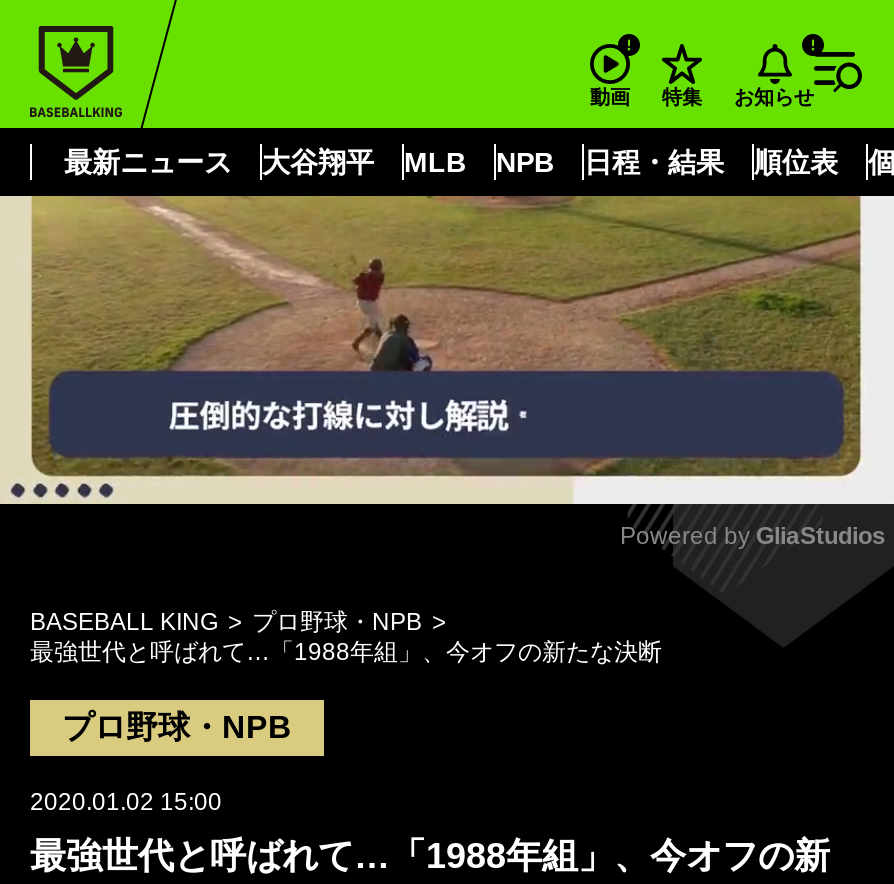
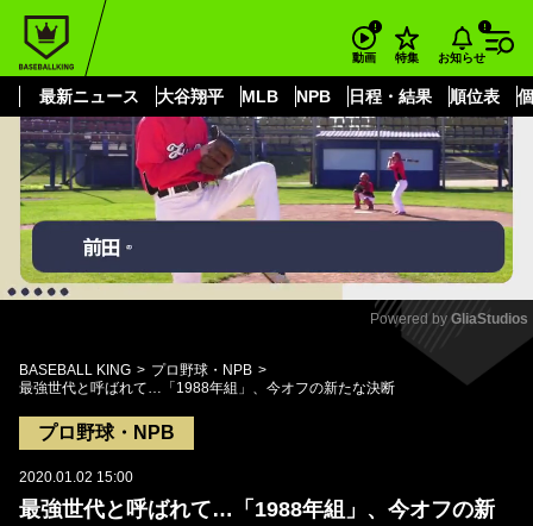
- [image]
+ [image]
